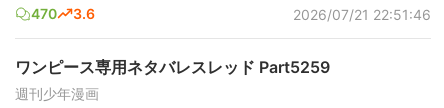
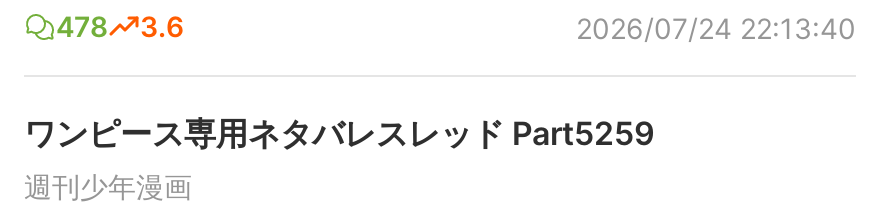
- 470 3.6
+ 478 3.6

- 2026/07/21 22:51:46
+ 2026/07/24 22:13:40
